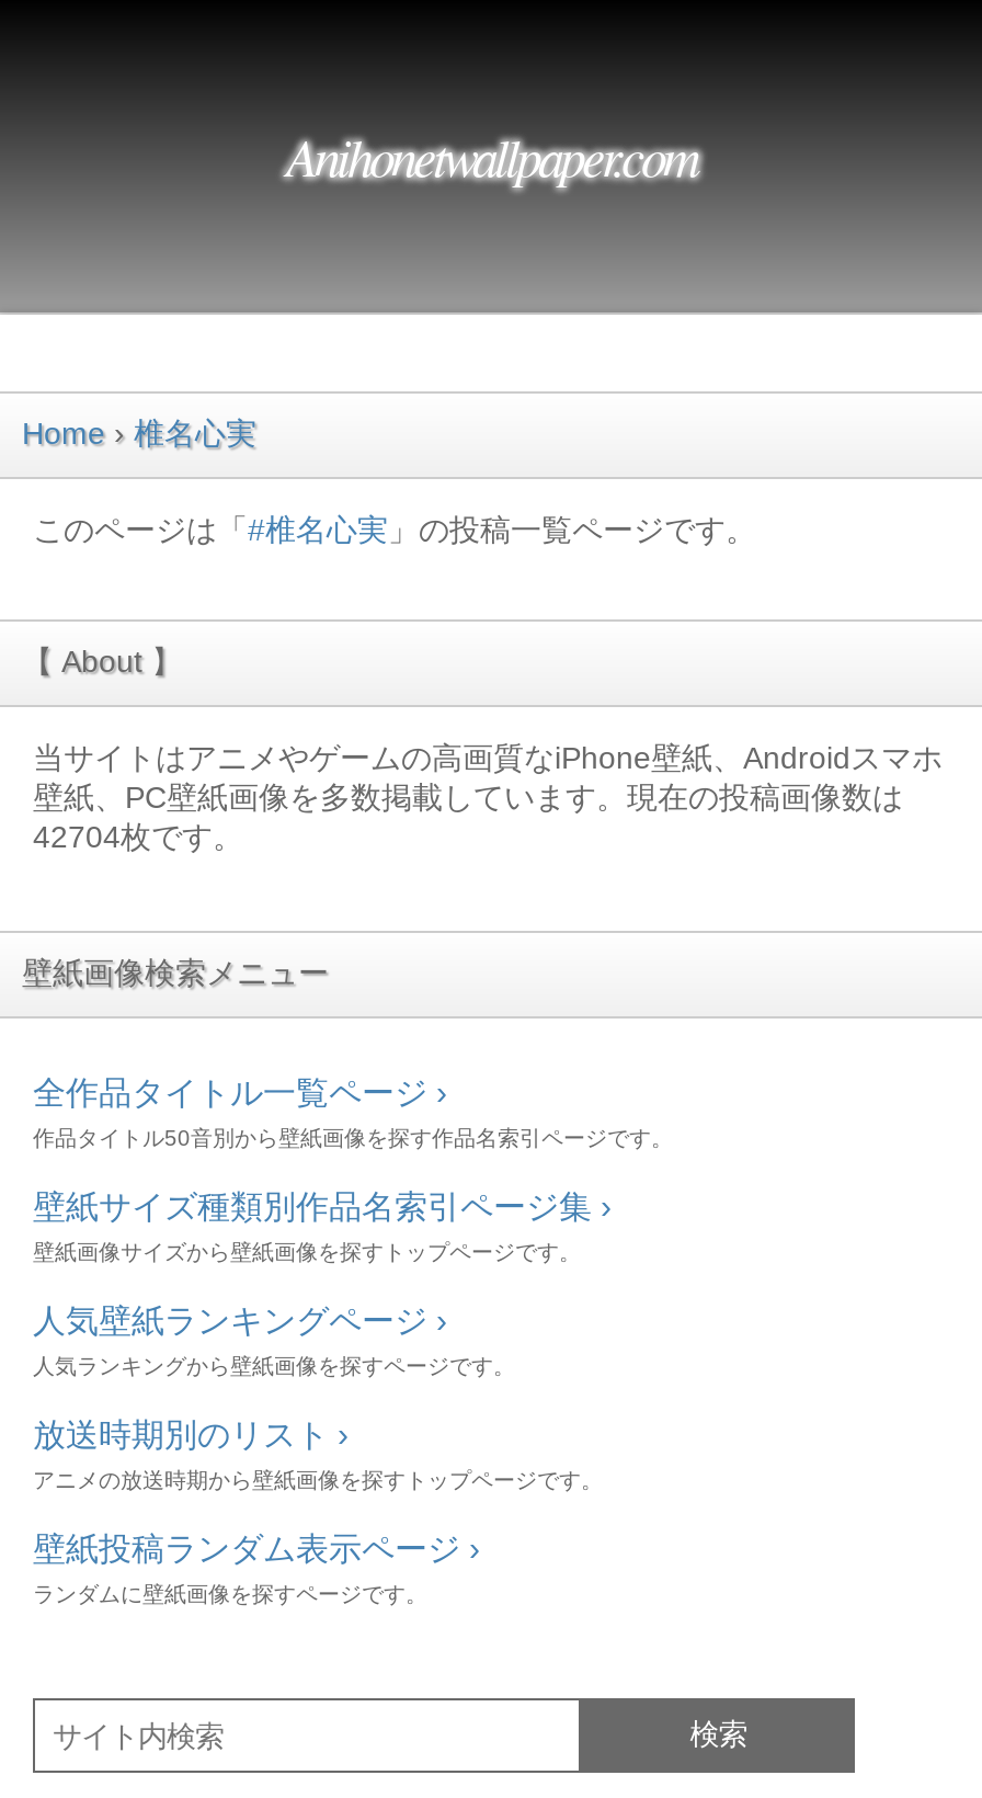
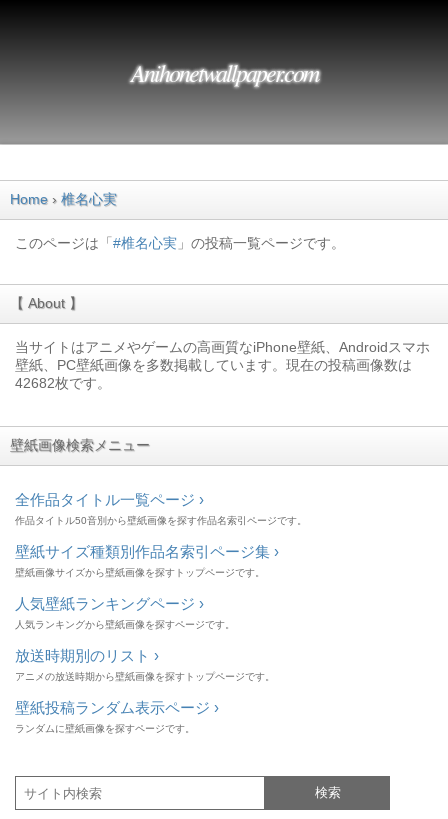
- 42704枚です。
+ 42682枚です。
